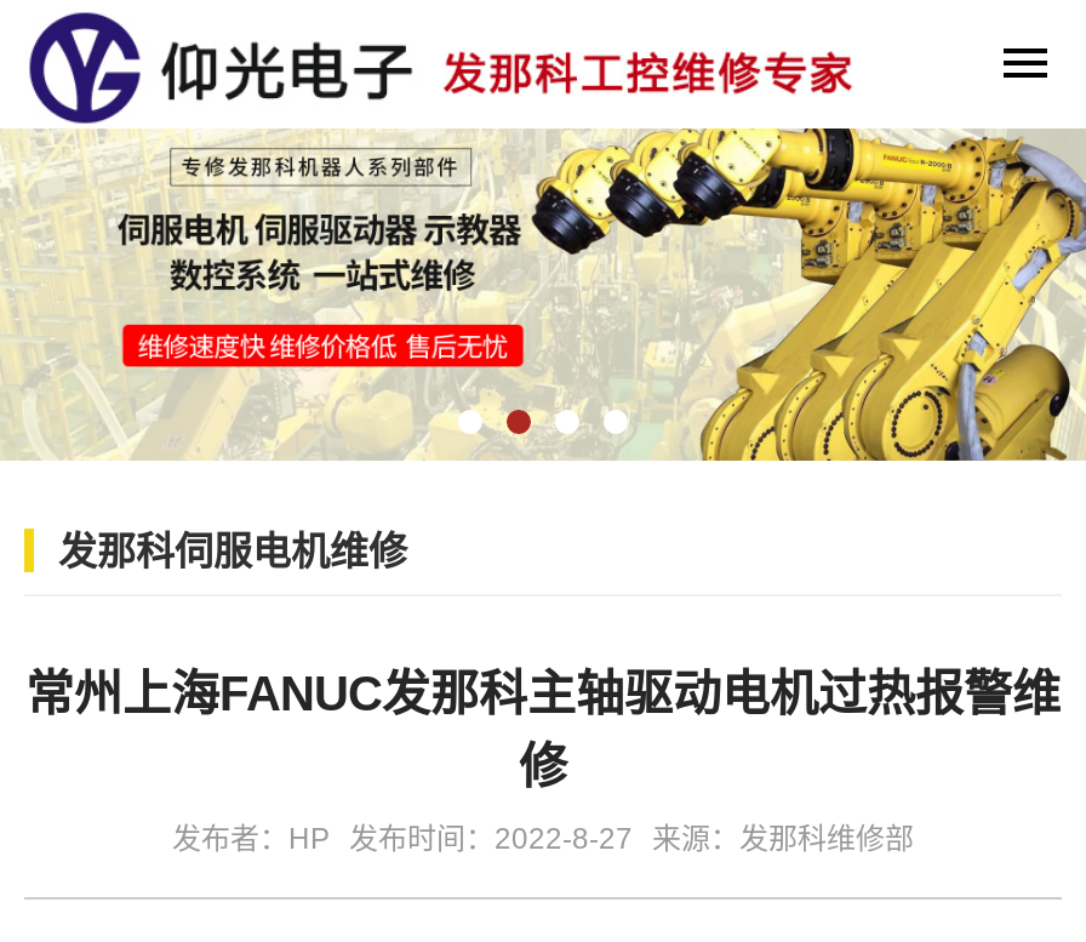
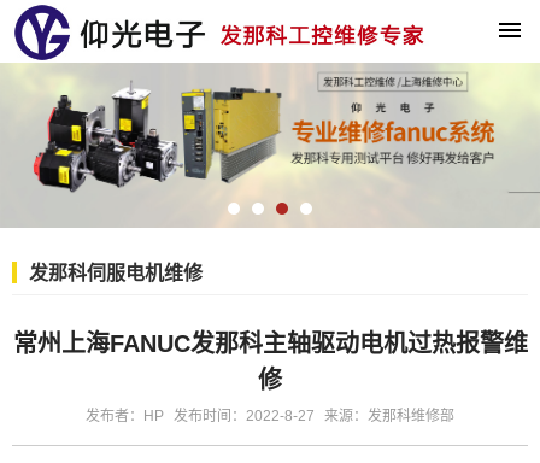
- [image]
+ [image]
